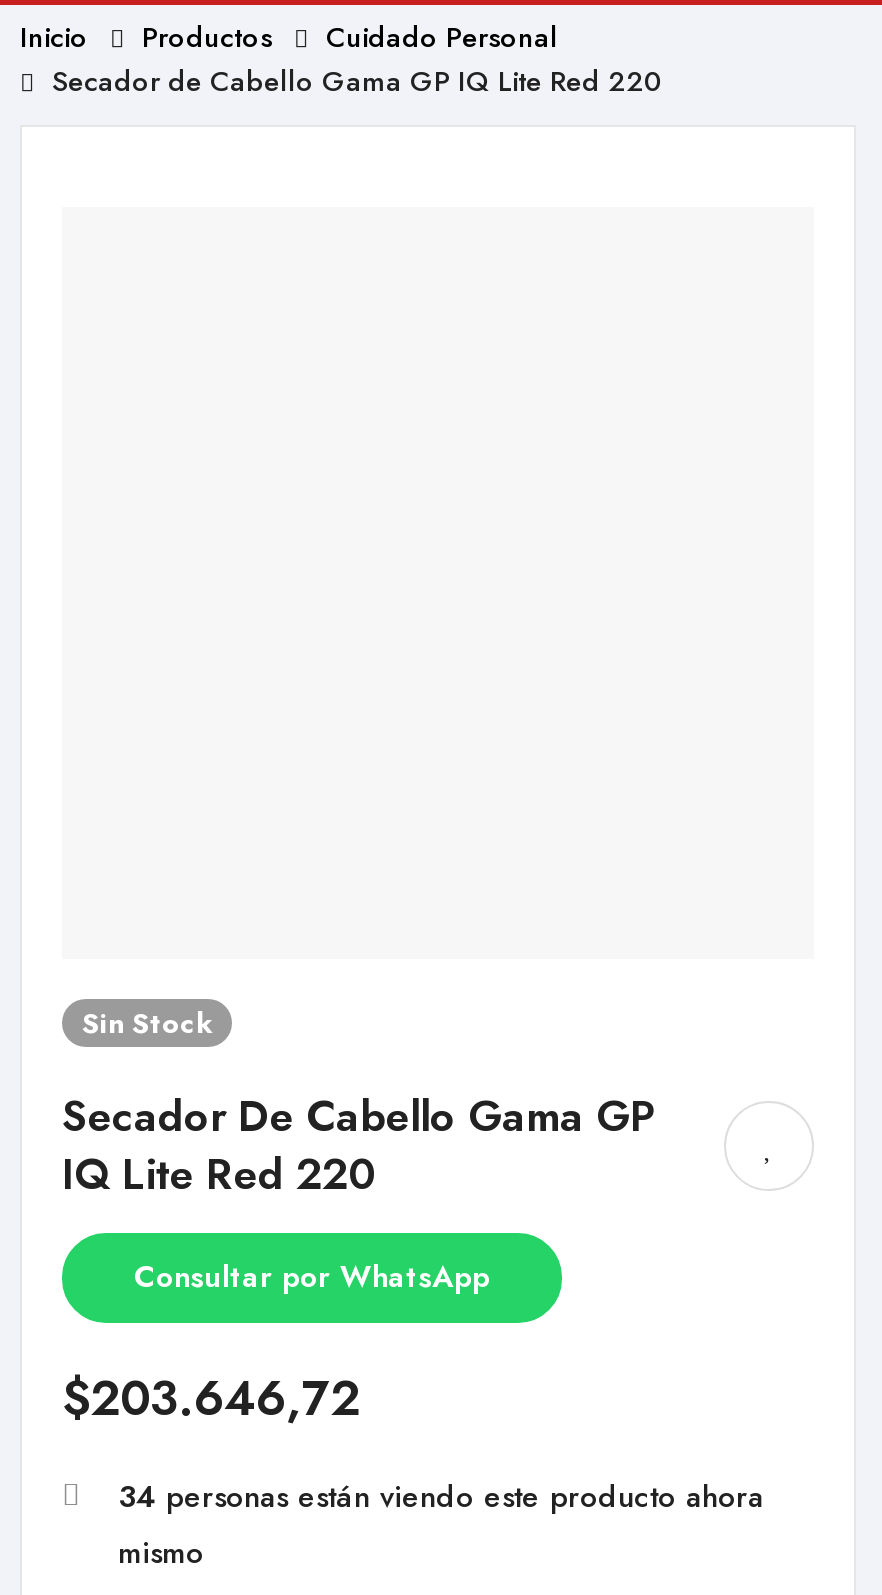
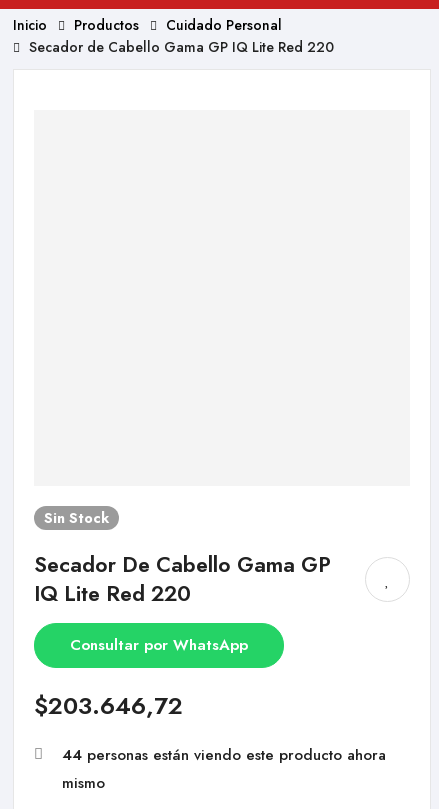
- 34 personas están viendo este producto ahora
+ 44 personas están viendo este producto ahora
